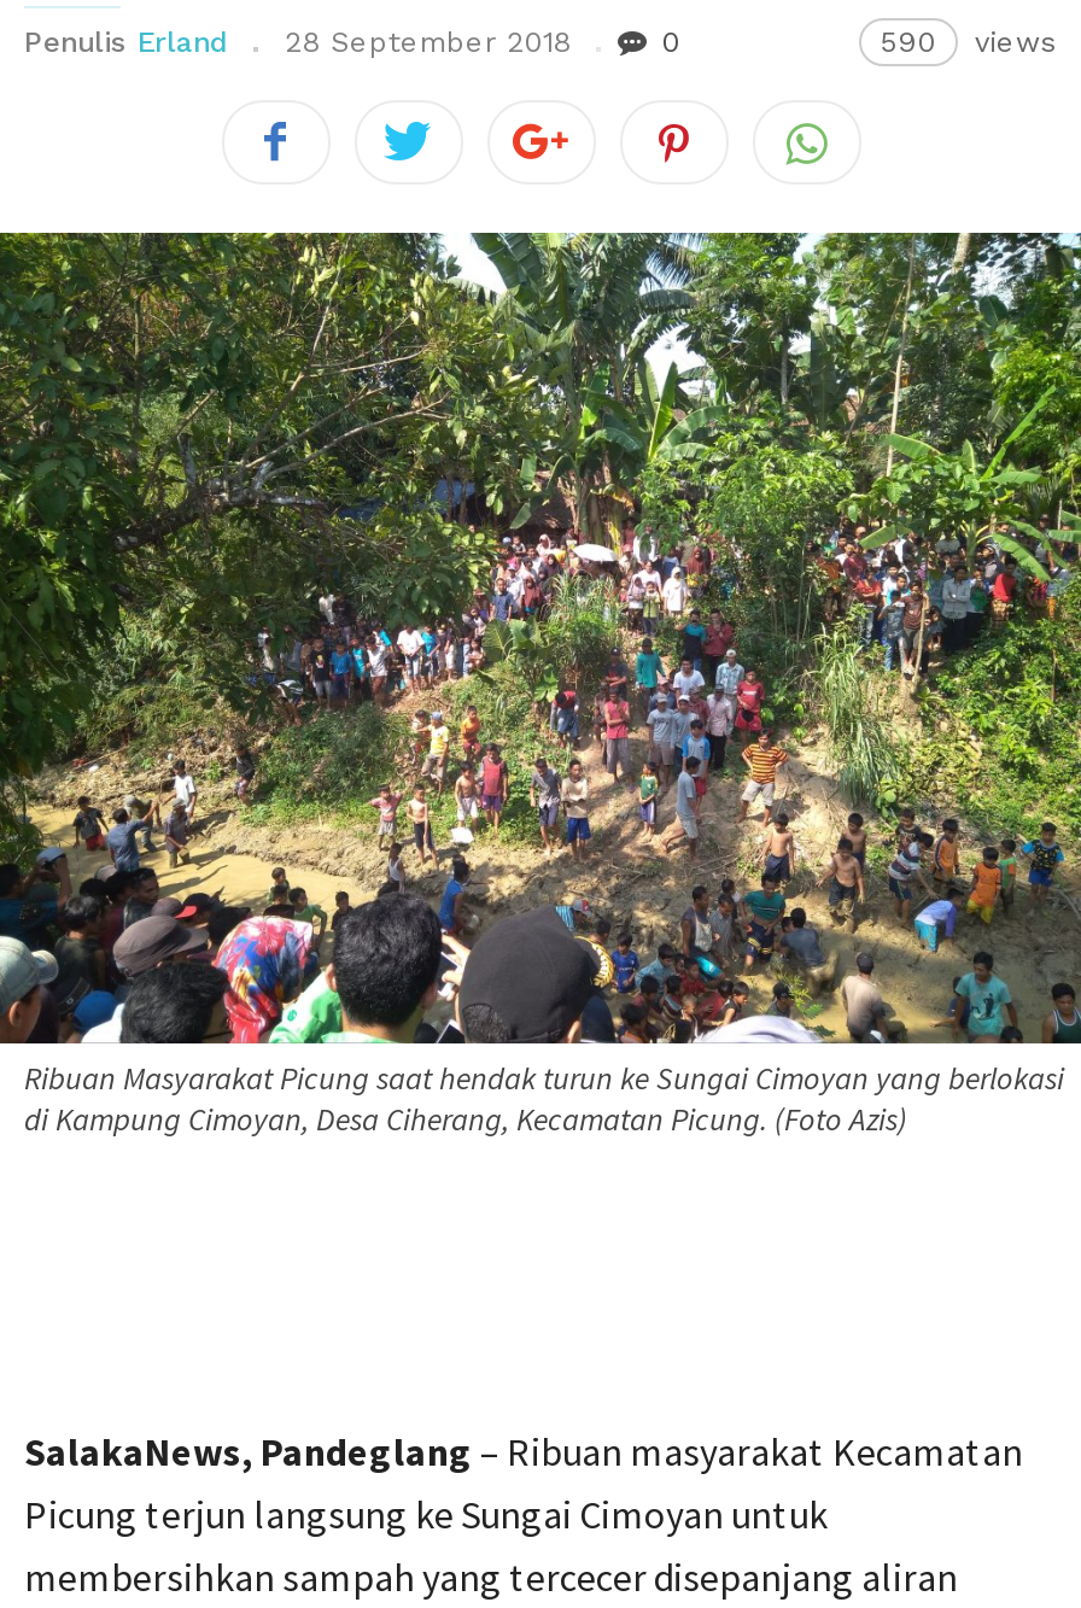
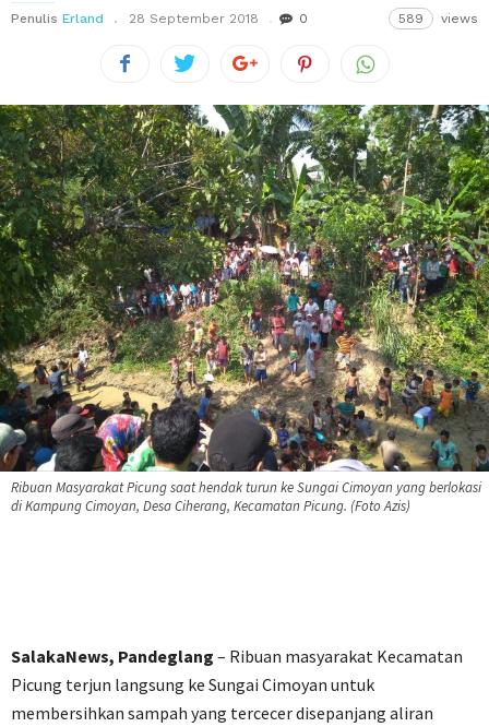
- 590 views
+ 589 views
